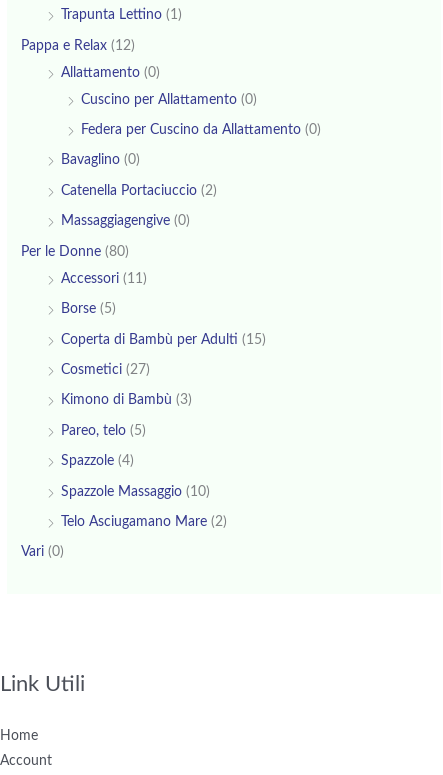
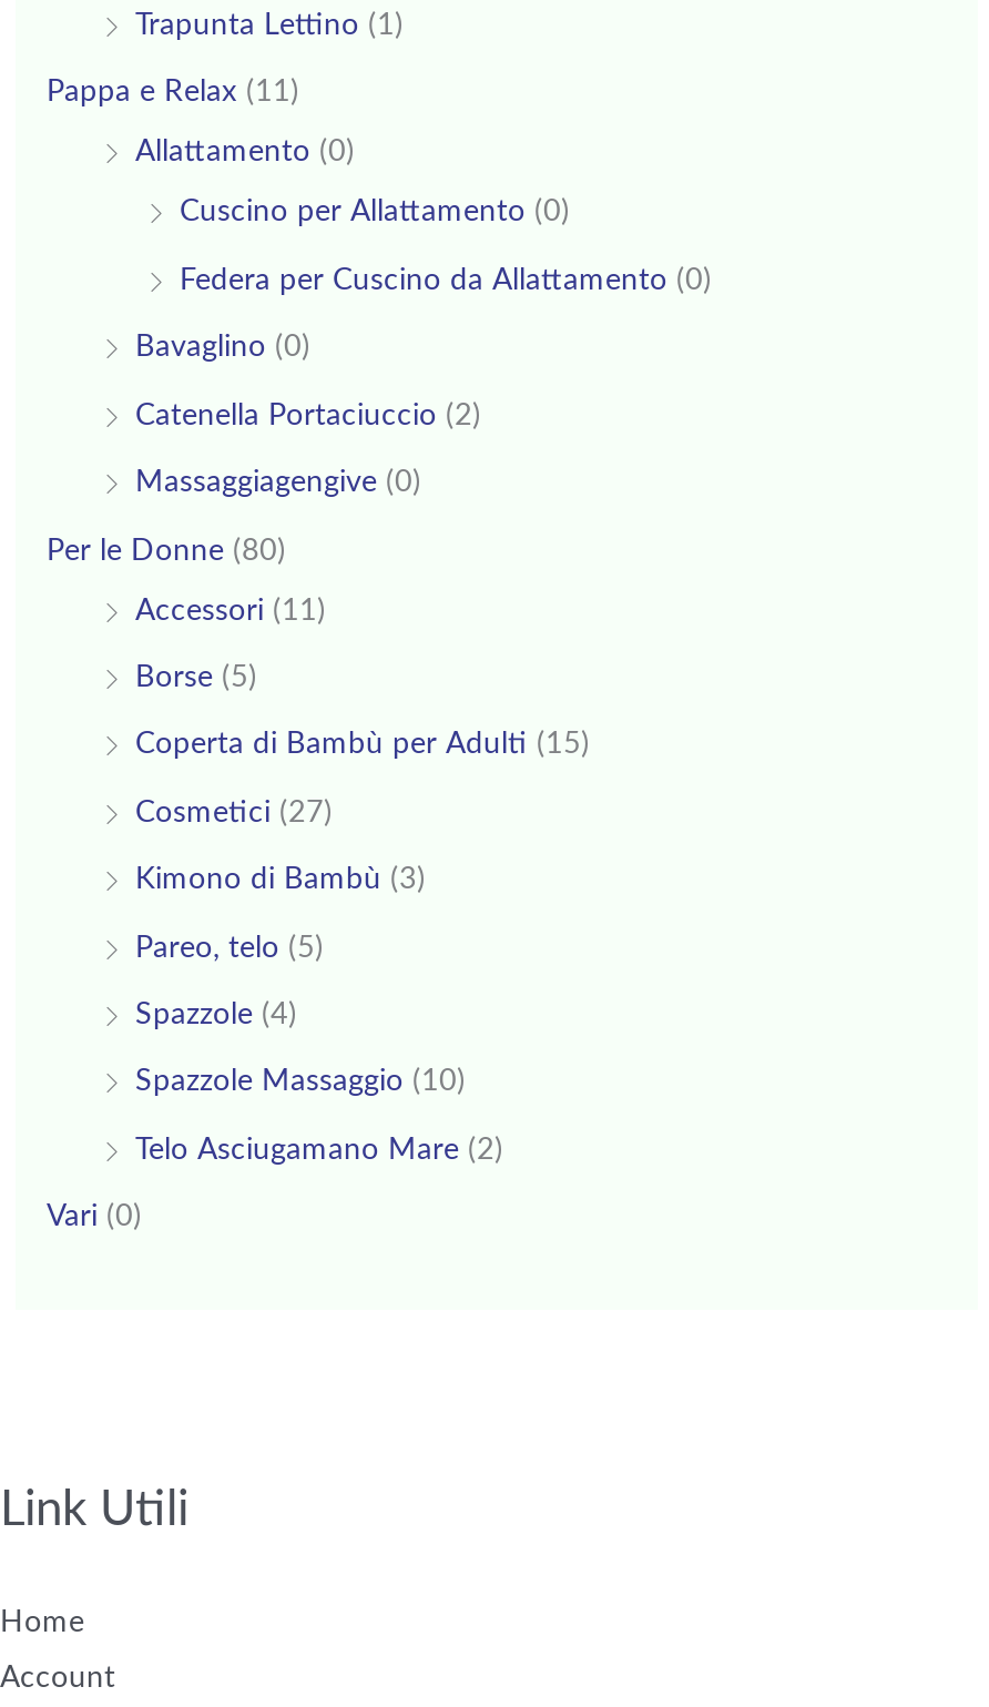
- Pappa e Relax (12)
+ Pappa e Relax (11)
